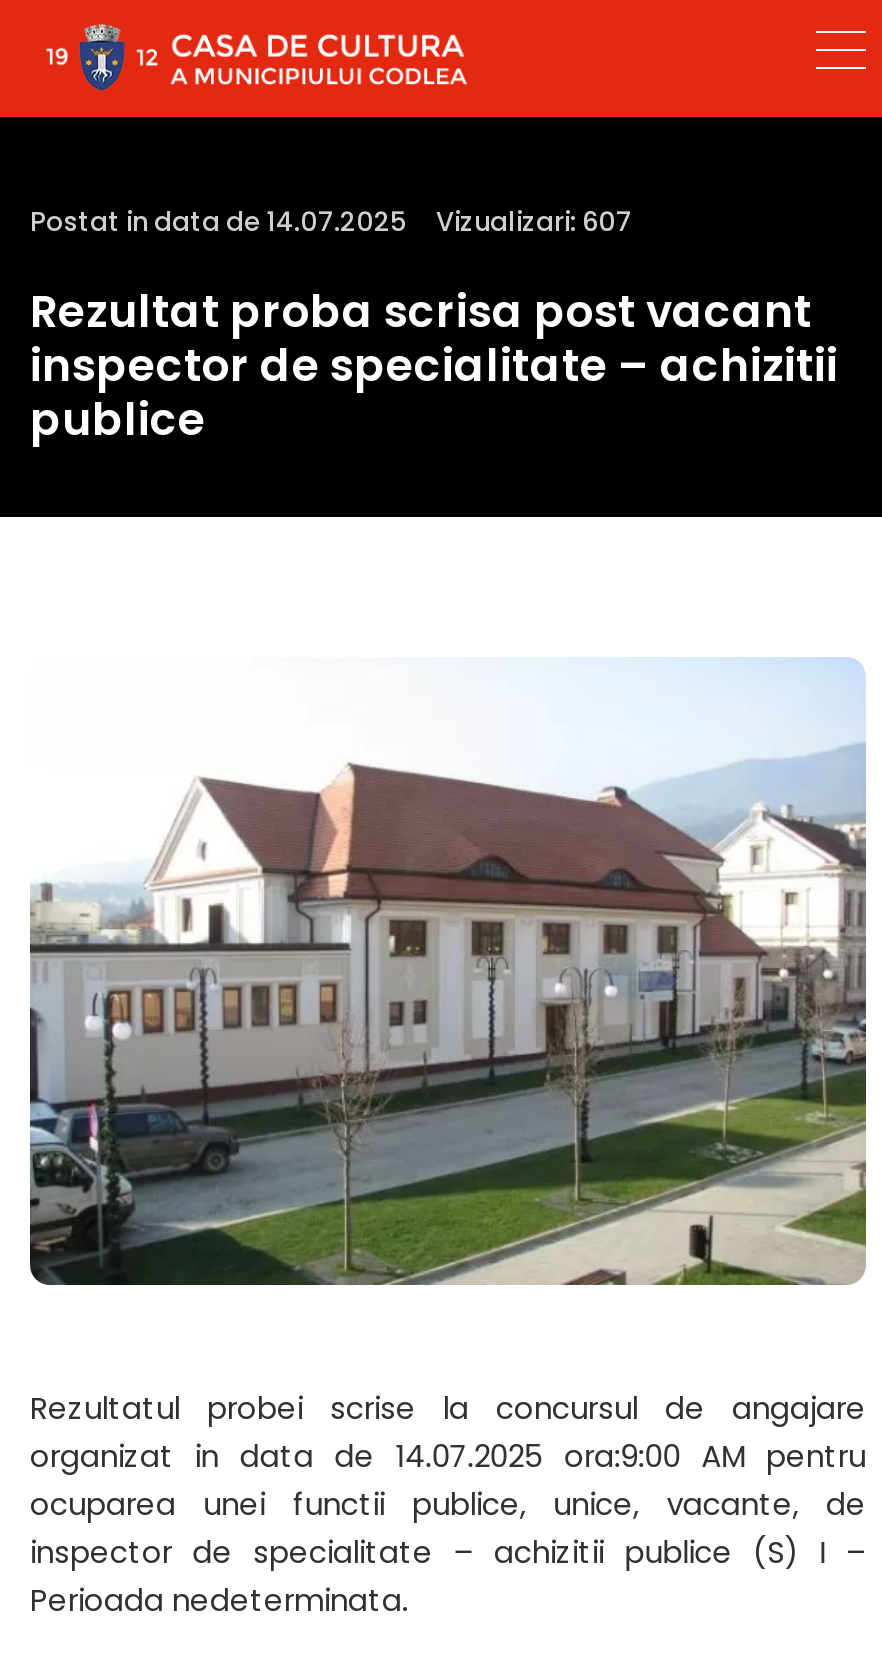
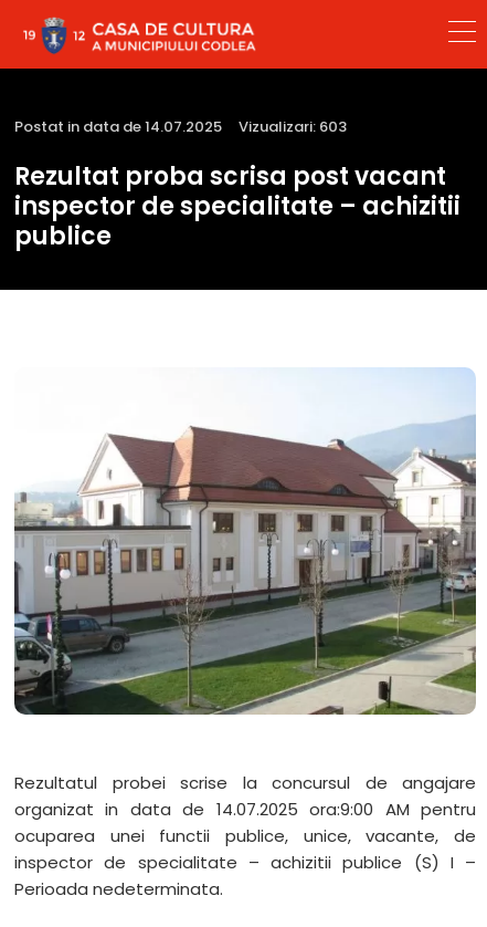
- Postat in data de 14.07.2025 Vizualizari: 607
+ Postat in data de 14.07.2025 Vizualizari: 603
